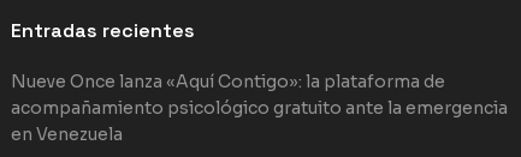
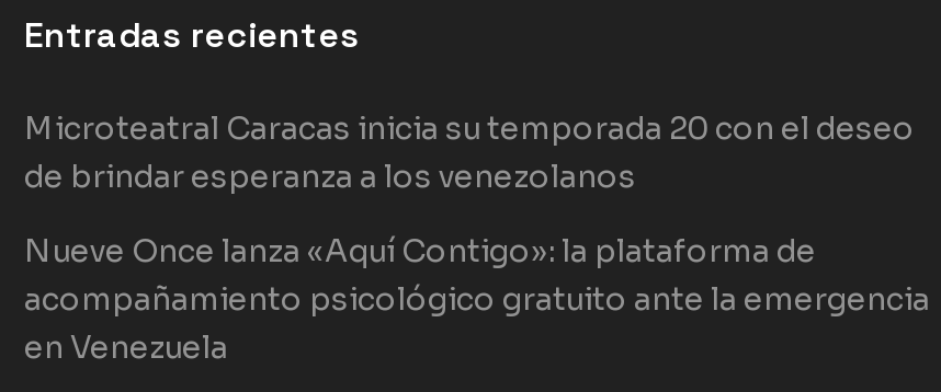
+ Microteatral Caracas inicia su temporada 20 con el deseo
+ de brindar esperanza a los venezolanos
